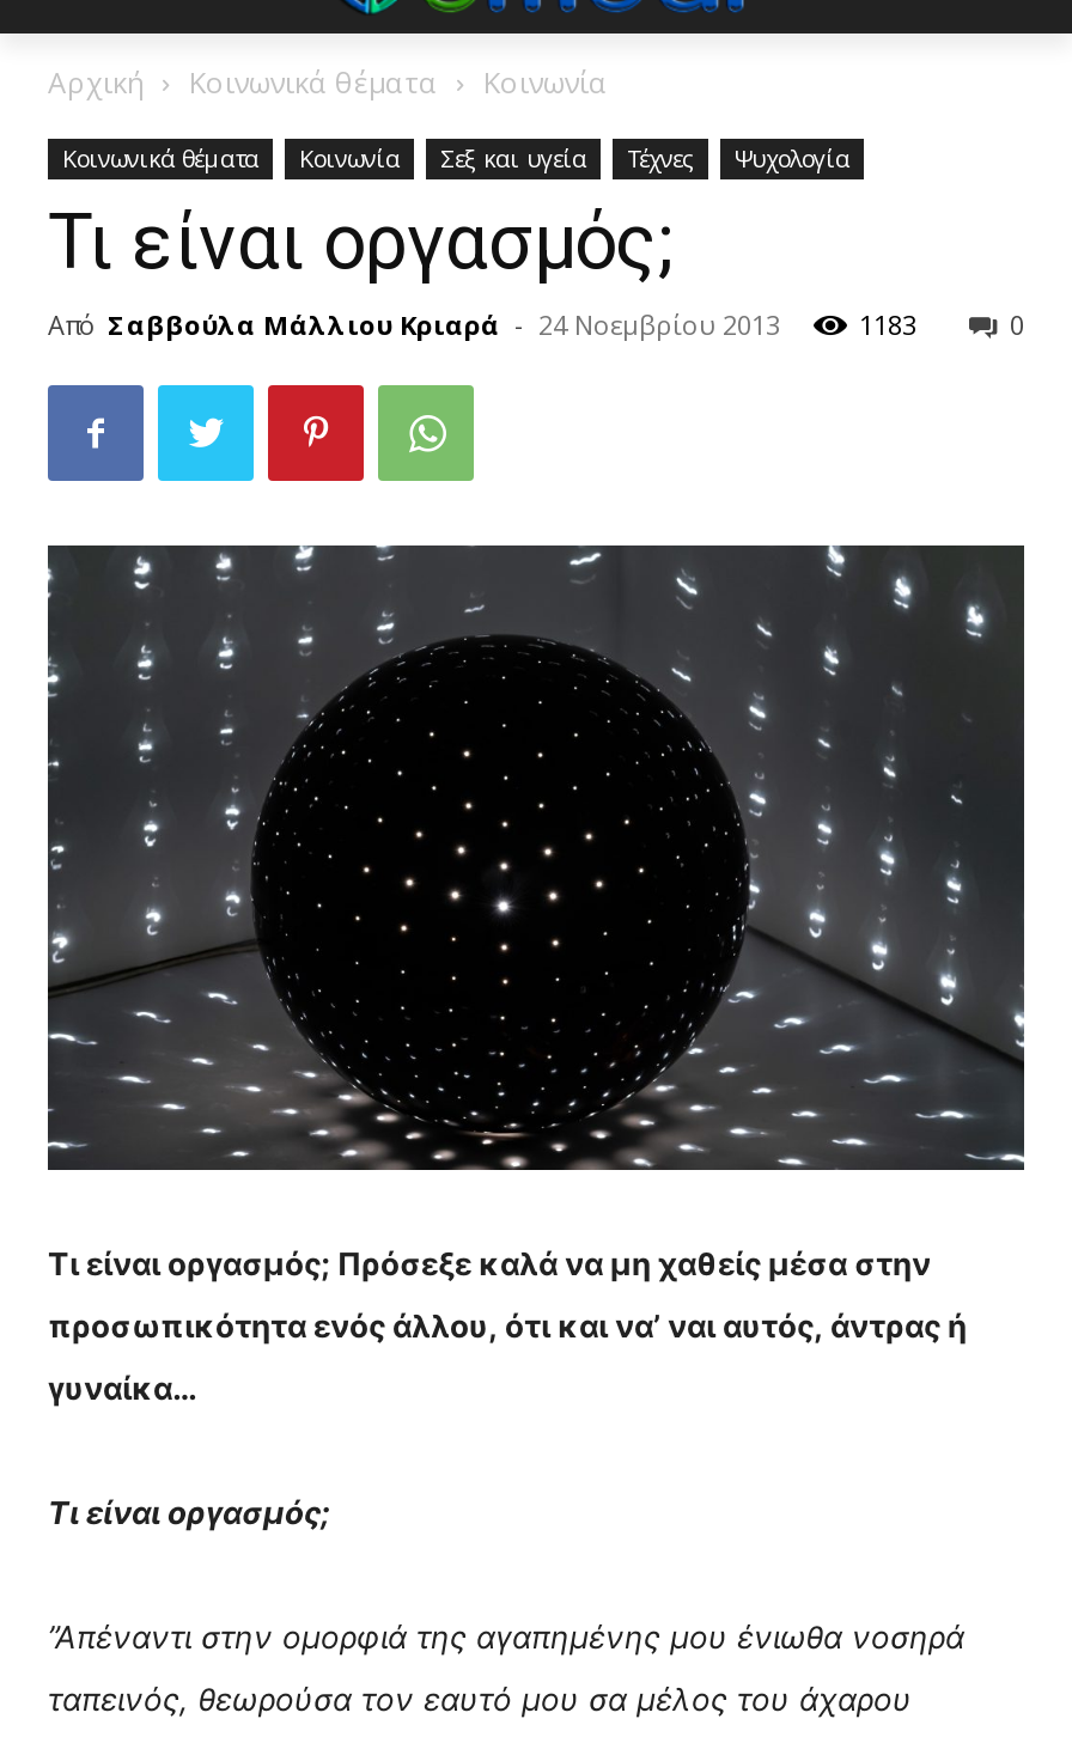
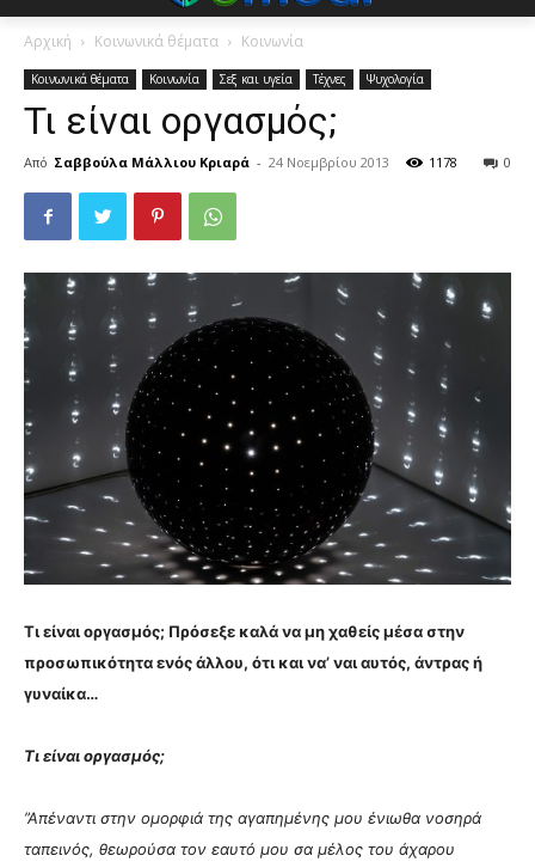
- 1183
+ 1178
